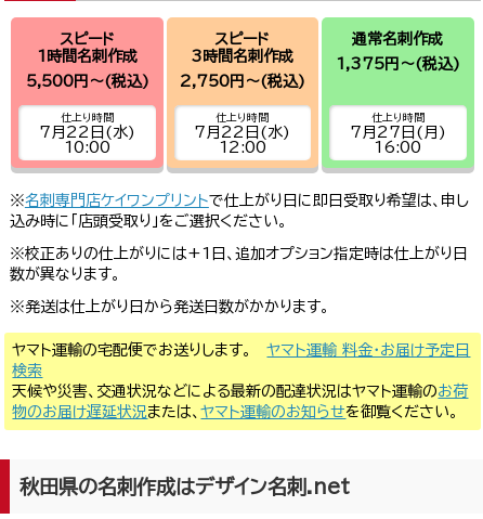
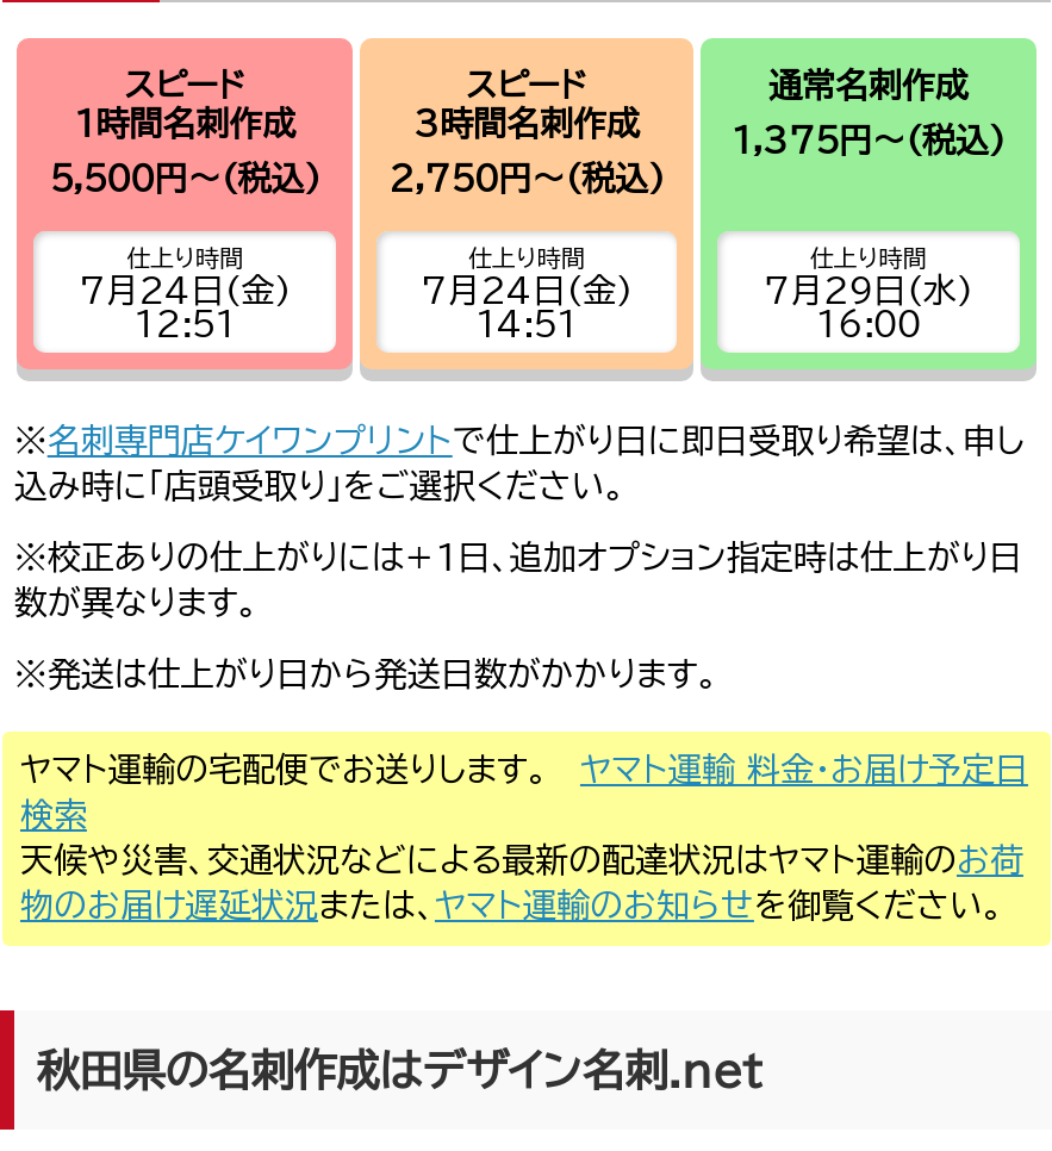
- 7月22日(水)
+ 7月24日(金)

- 7月22日(水)
+ 7月24日(金)

- 7月27日(月)
+ 7月29日(水)

- 10:00
+ 12:51

- 12:00
+ 14:51
